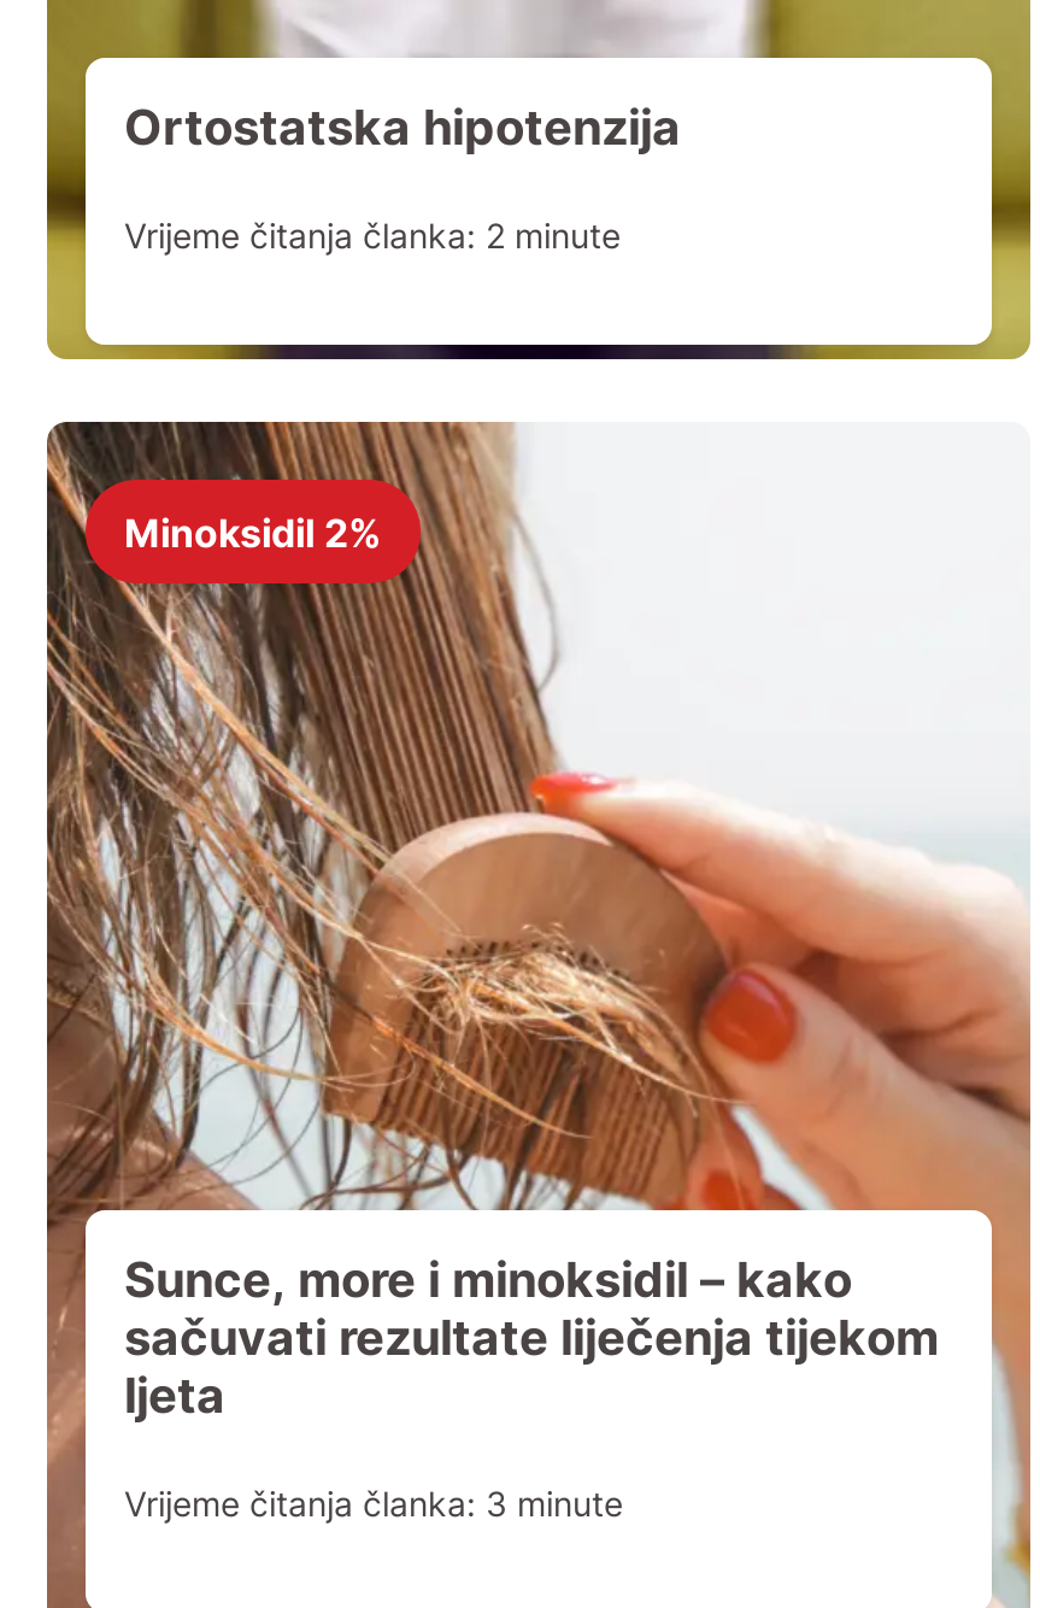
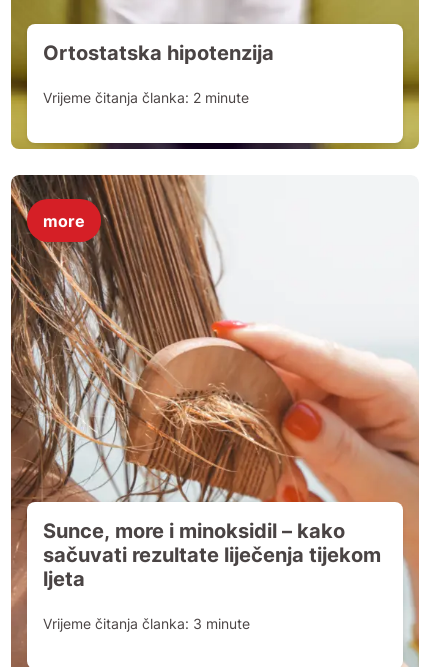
- Minoksidil 2%
+ more
